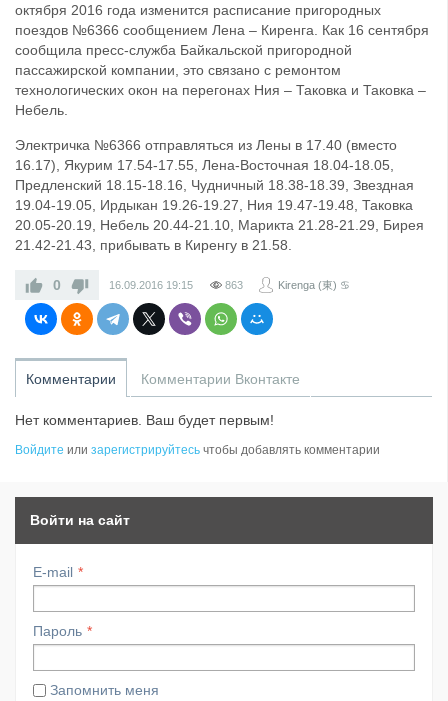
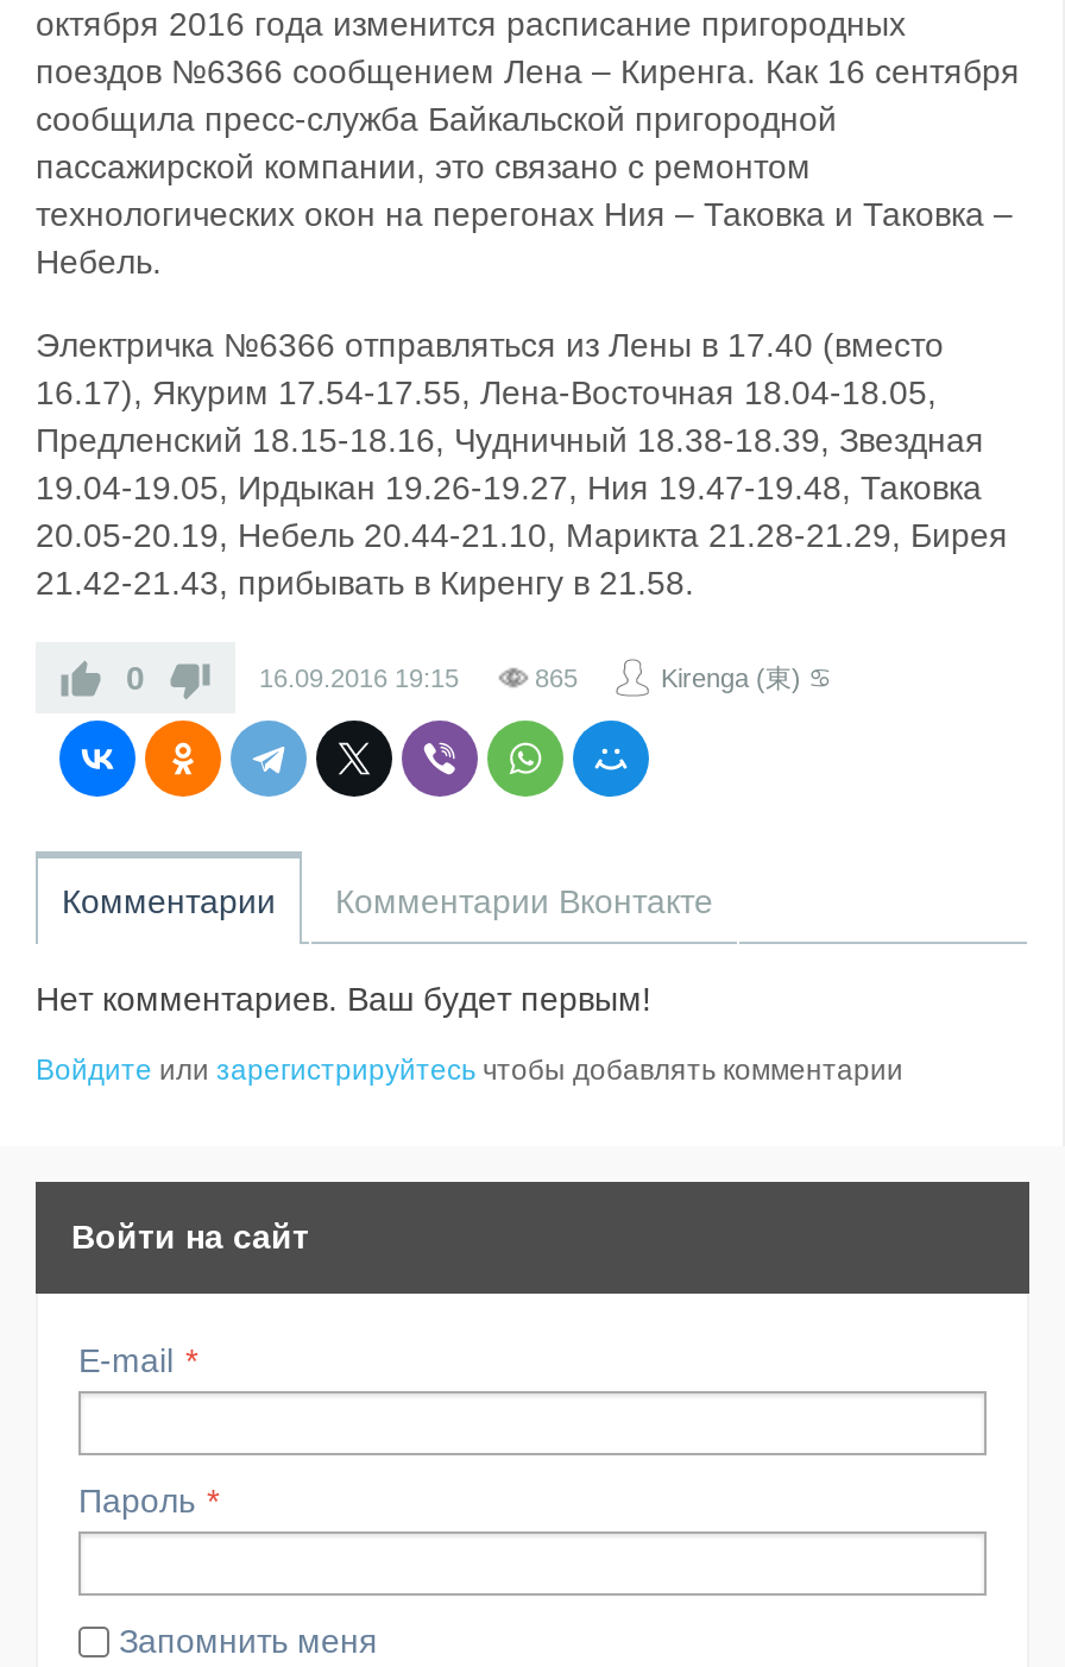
- 863
+ 865
